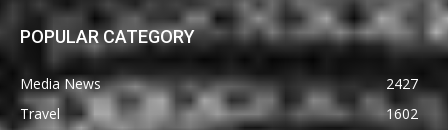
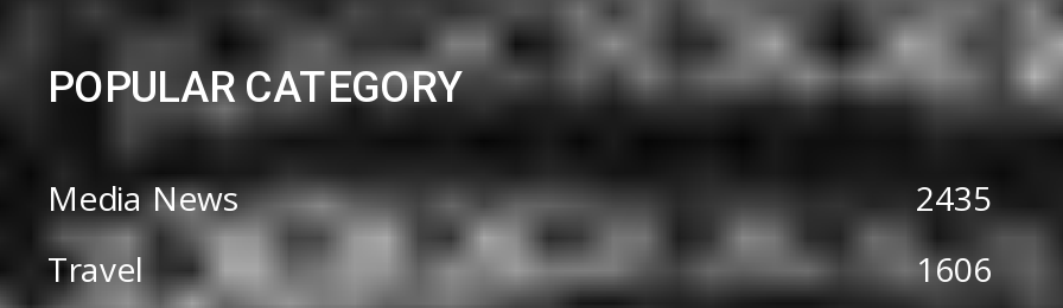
- 2427
+ 2435

- 1602
+ 1606
